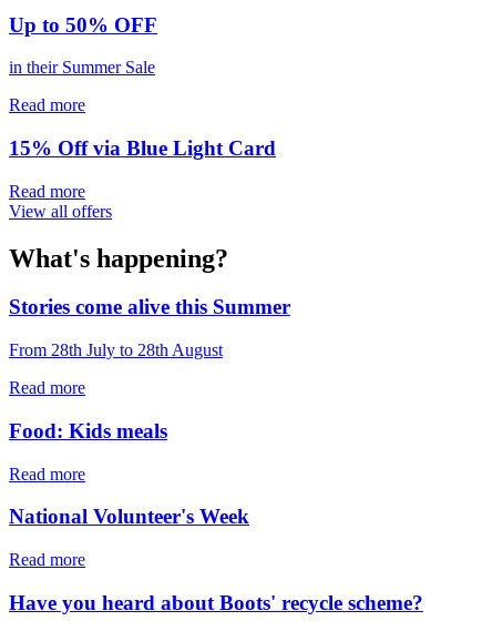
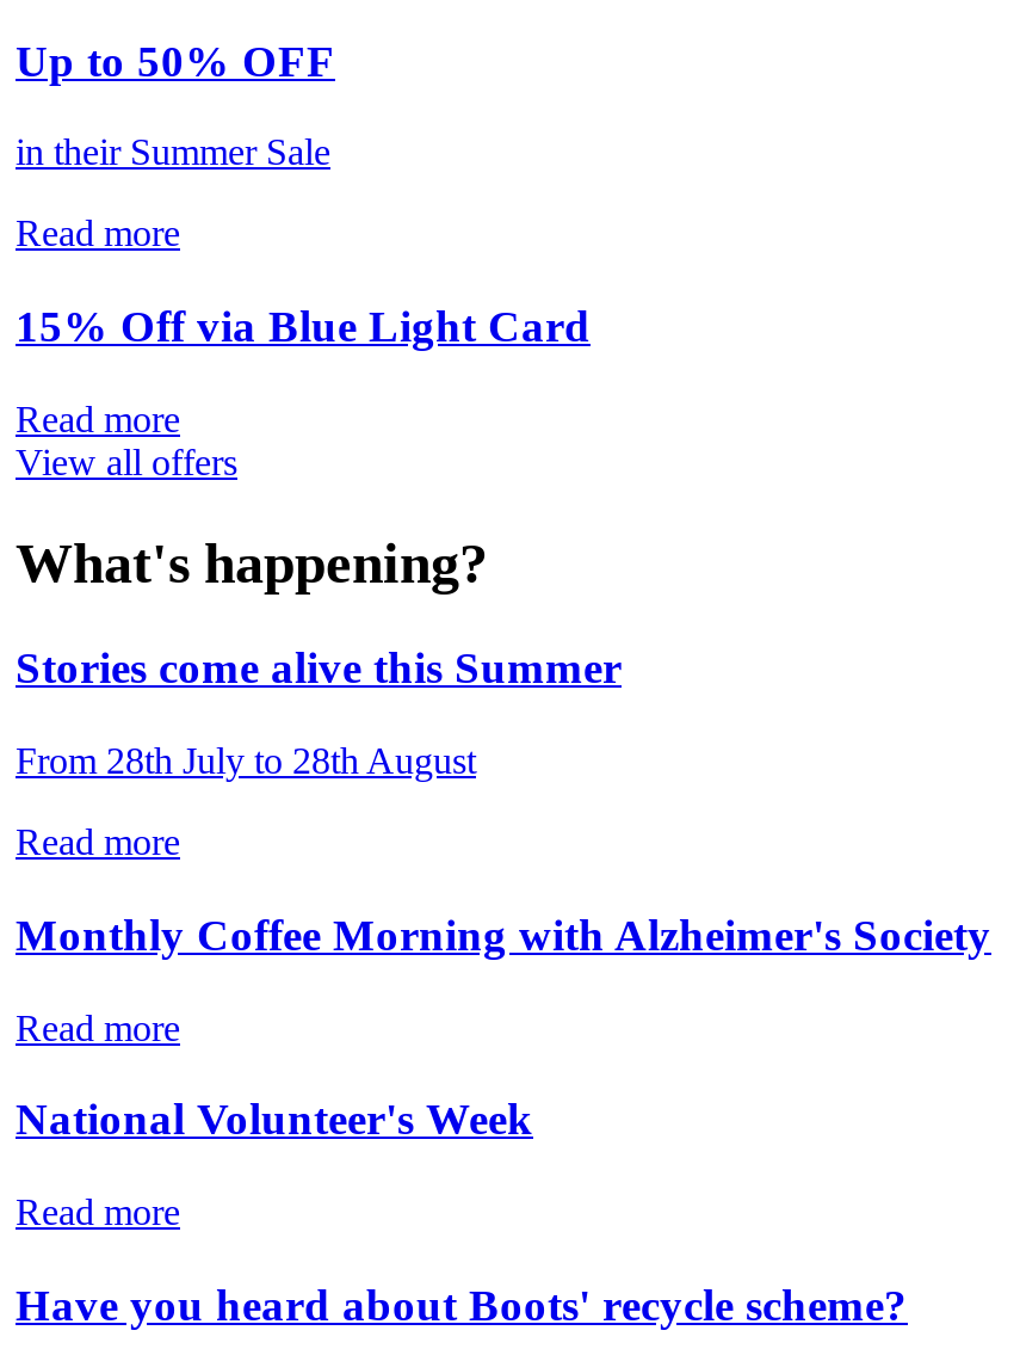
- Food: Kids meals
+ Monthly Coffee Morning with Alzheimer's Society
